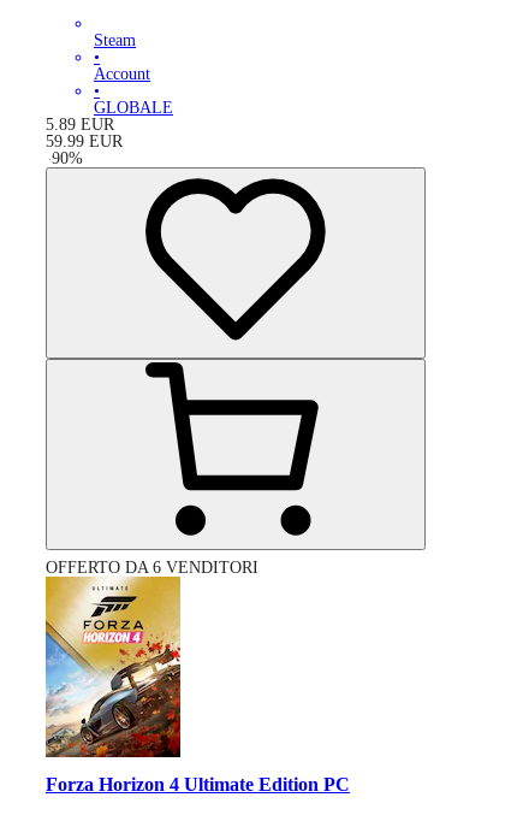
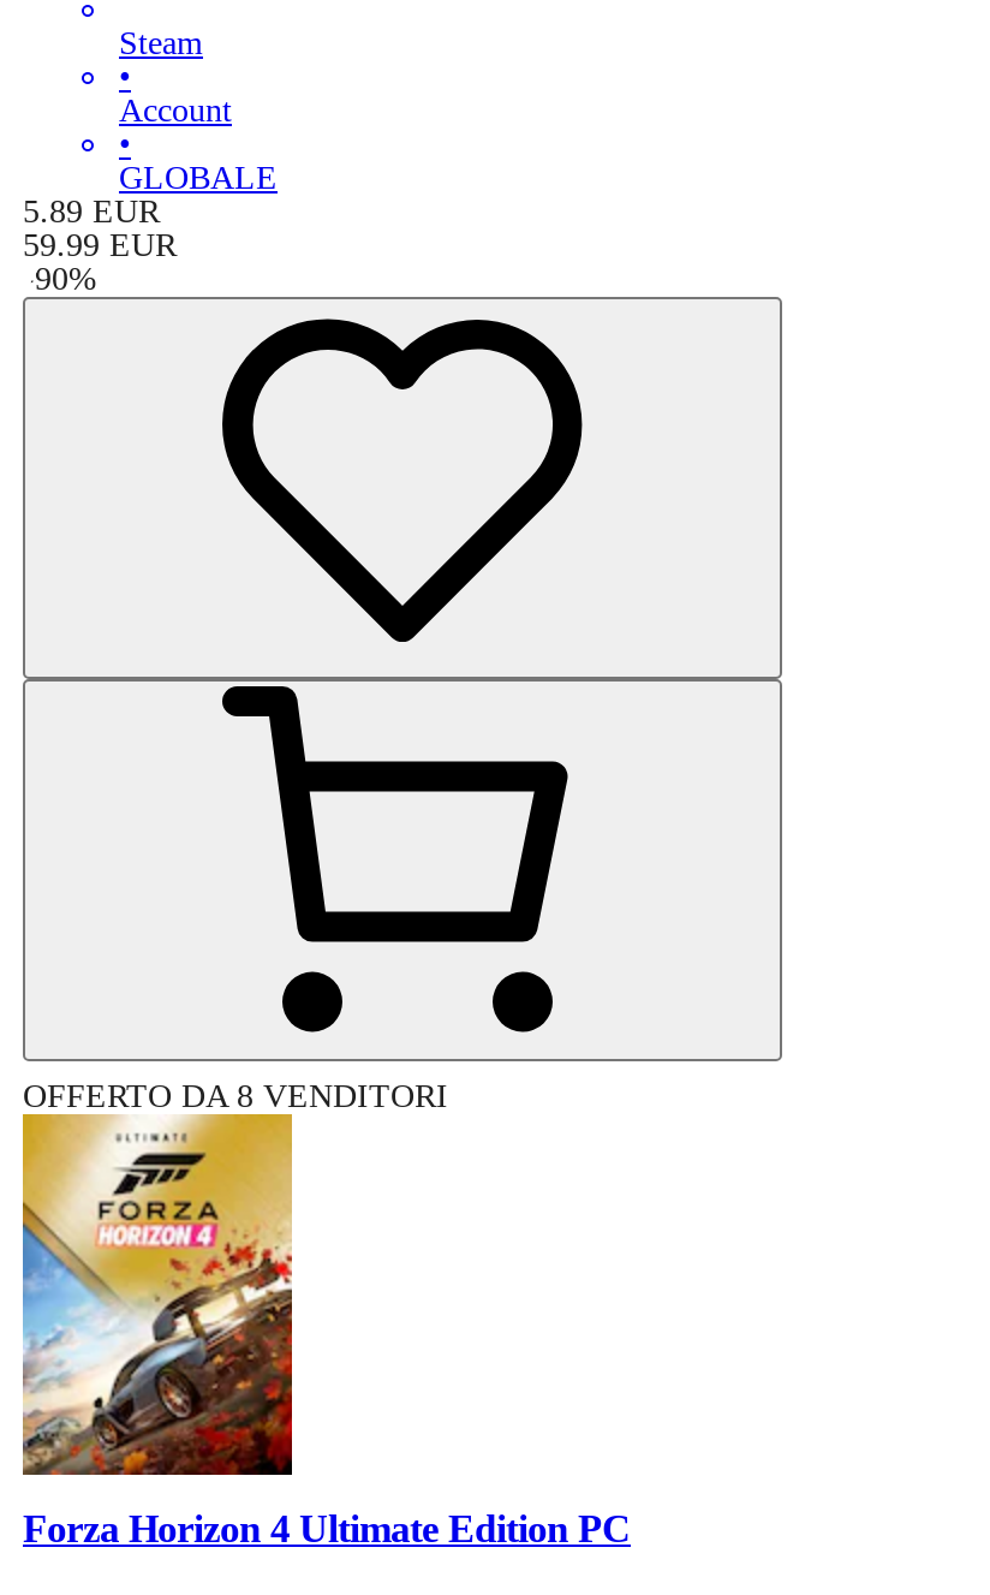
- OFFERTO DA 6 VENDITORI
+ OFFERTO DA 8 VENDITORI
